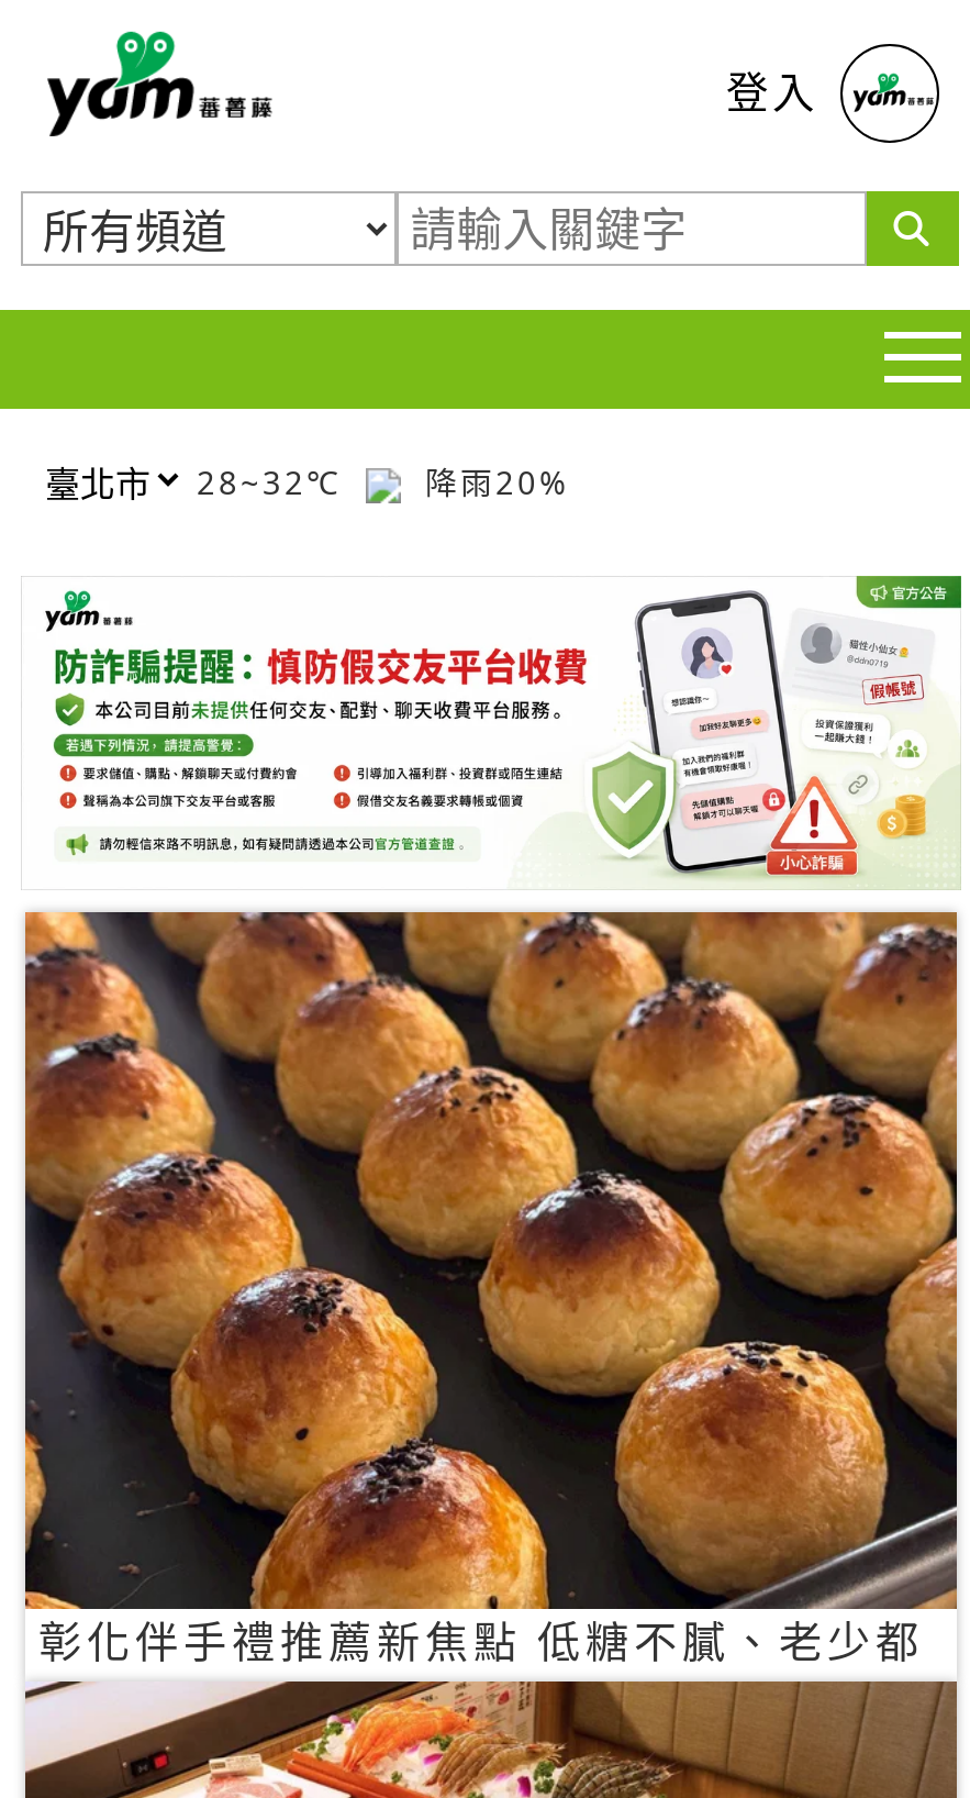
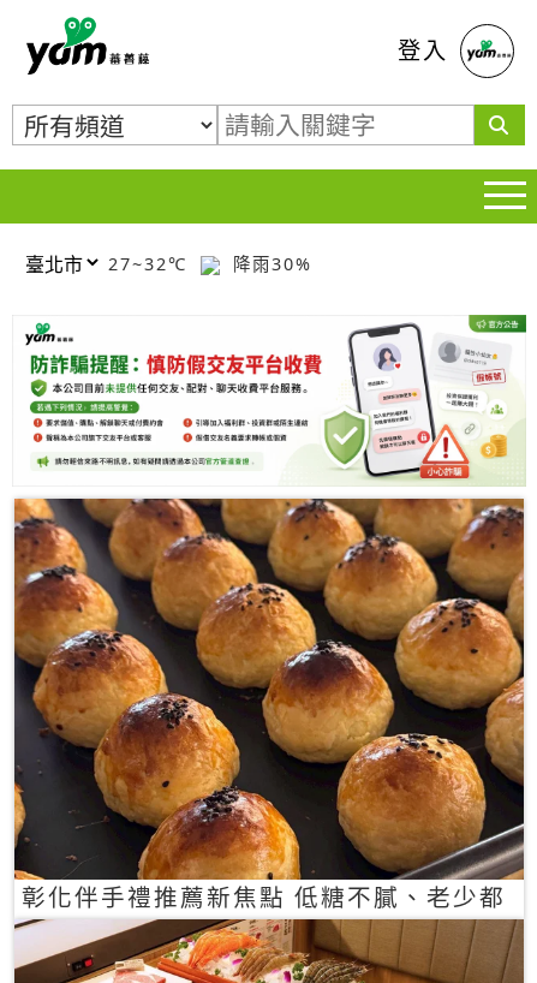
- 28~32℃
+ 27~32℃

- 降雨20%
+ 降雨30%
